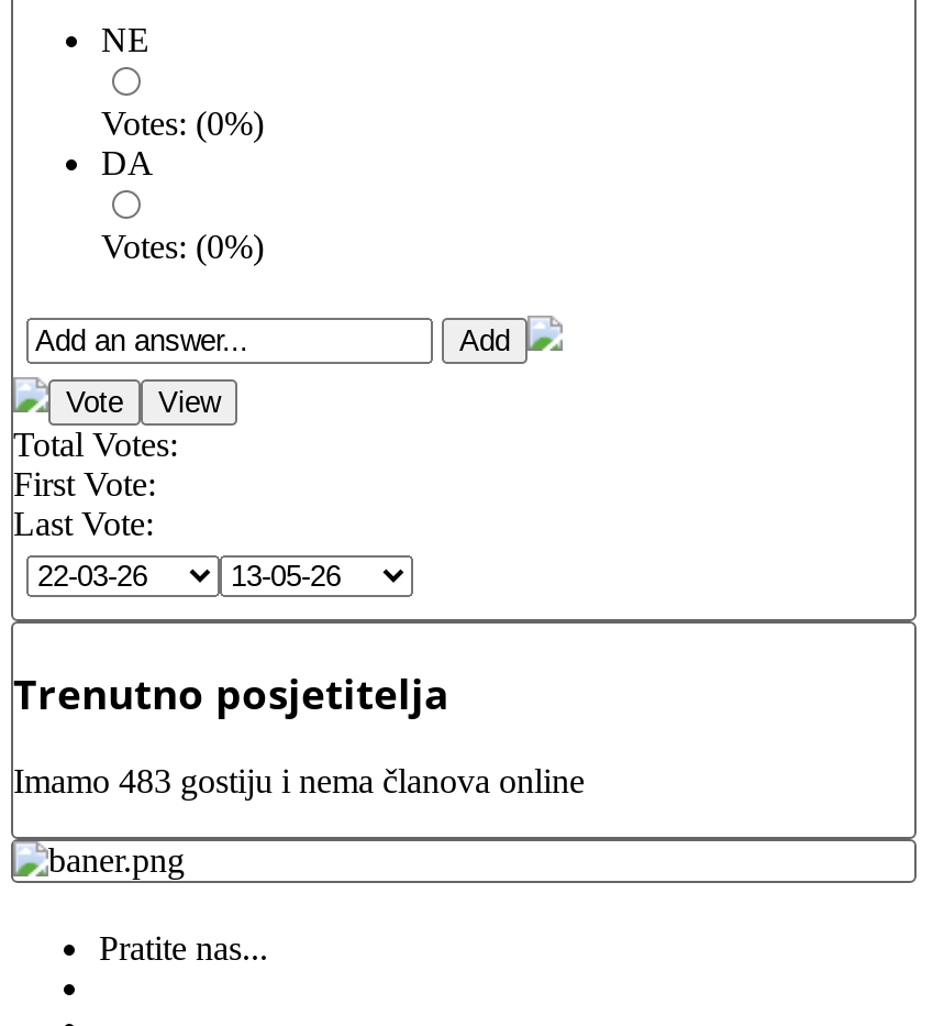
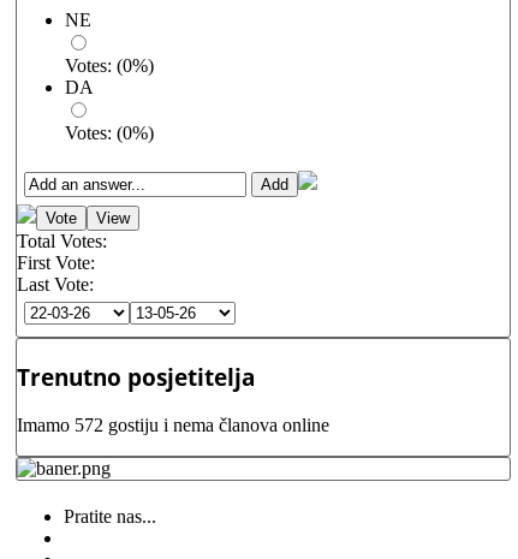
- Imamo 483 gostiju i nema članova online
+ Imamo 572 gostiju i nema članova online
